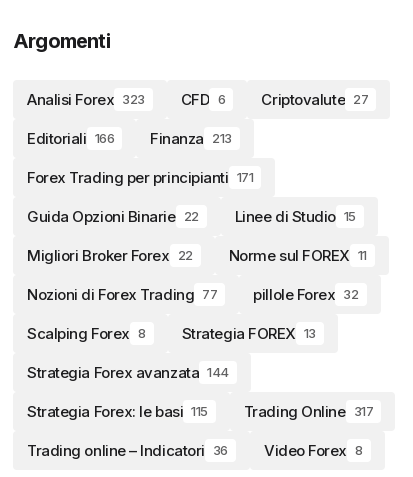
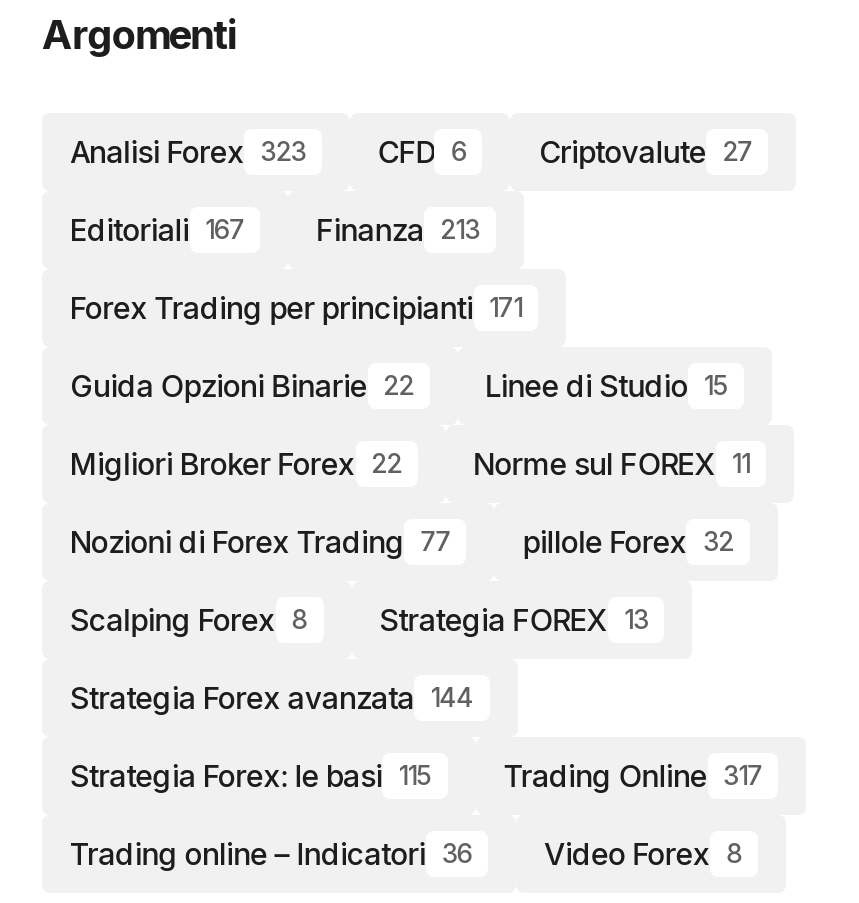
- Editoriali 166 Finanza 213
+ Editoriali 167 Finanza 213
